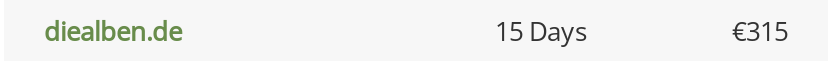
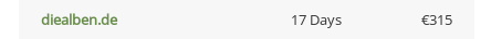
- 15 Days
+ 17 Days
